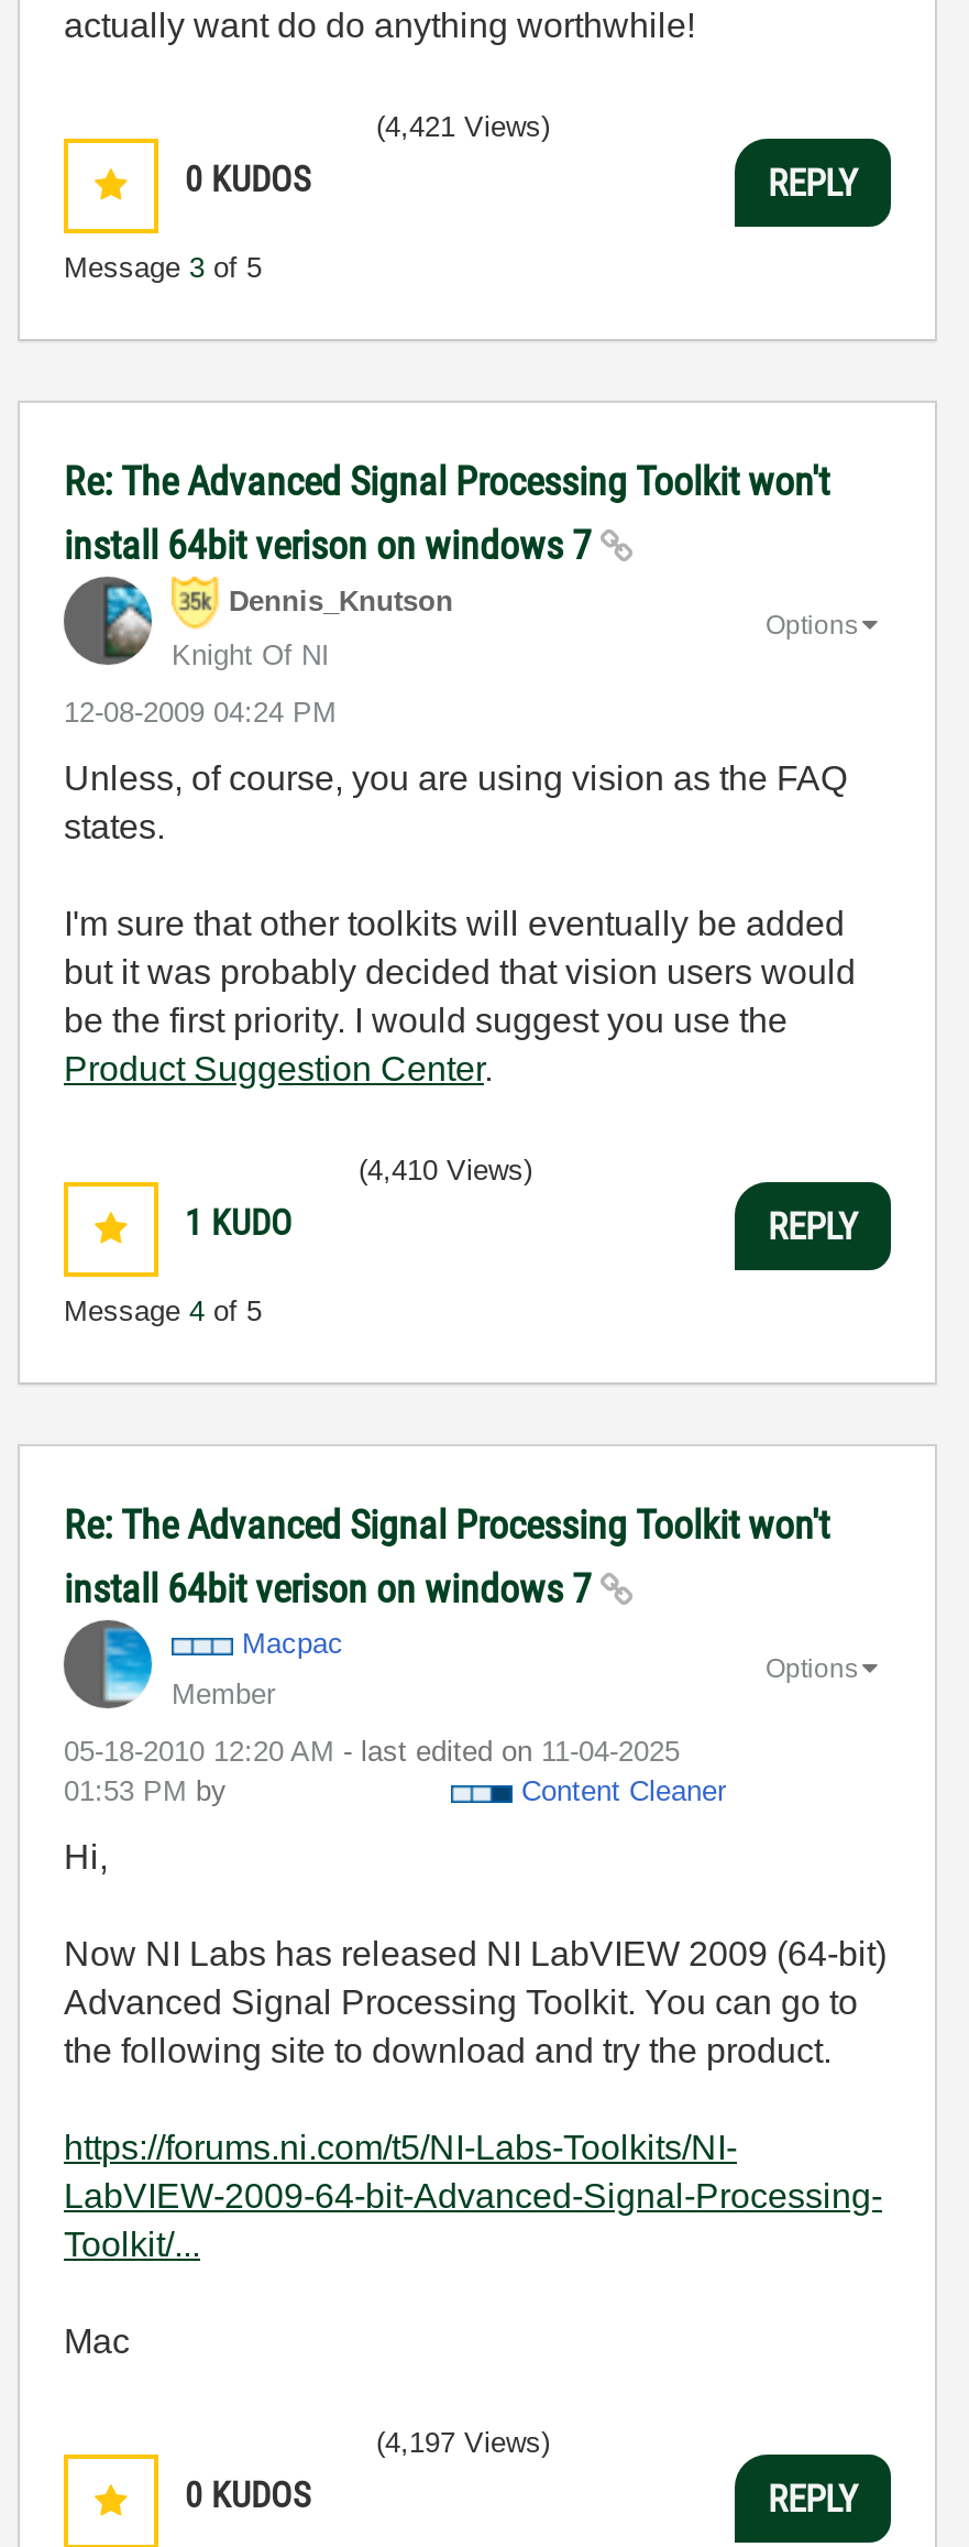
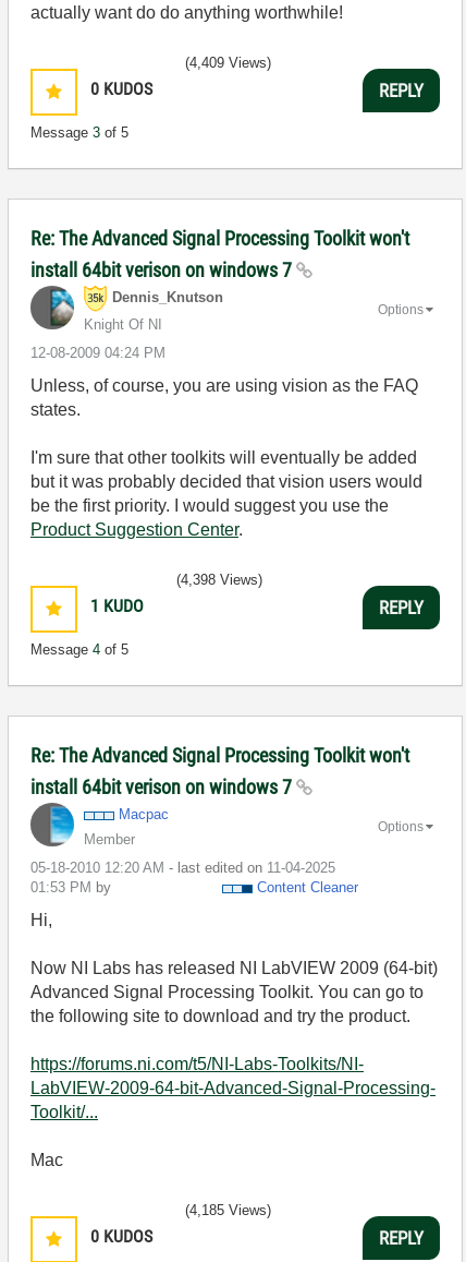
- (4,421 Views)
+ (4,409 Views)

- (4,410 Views)
+ (4,398 Views)

- (4,197 Views)
+ (4,185 Views)
